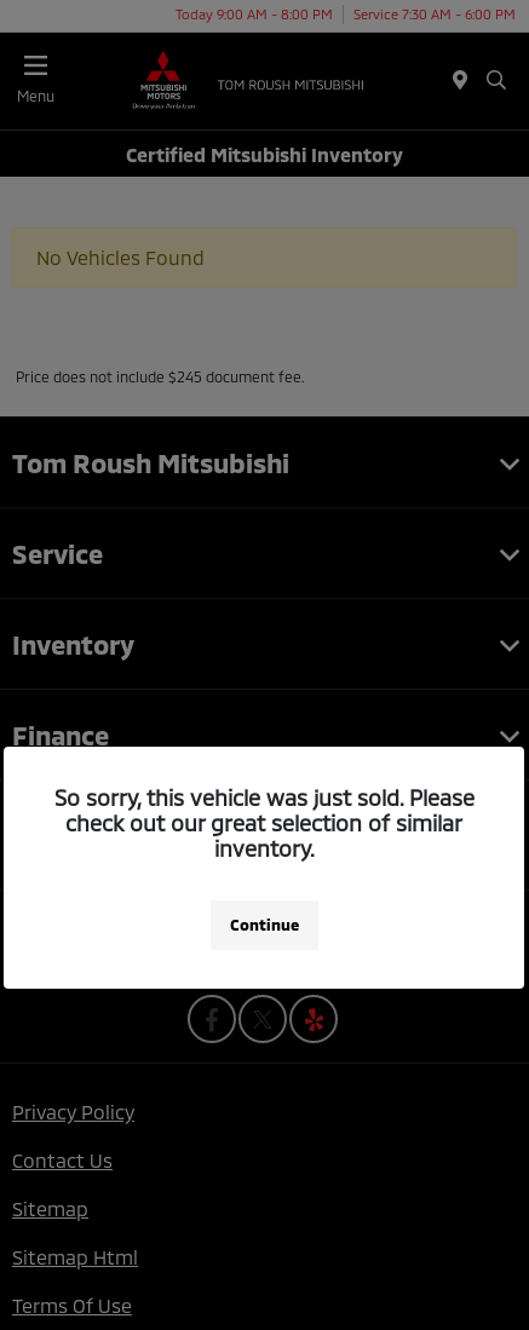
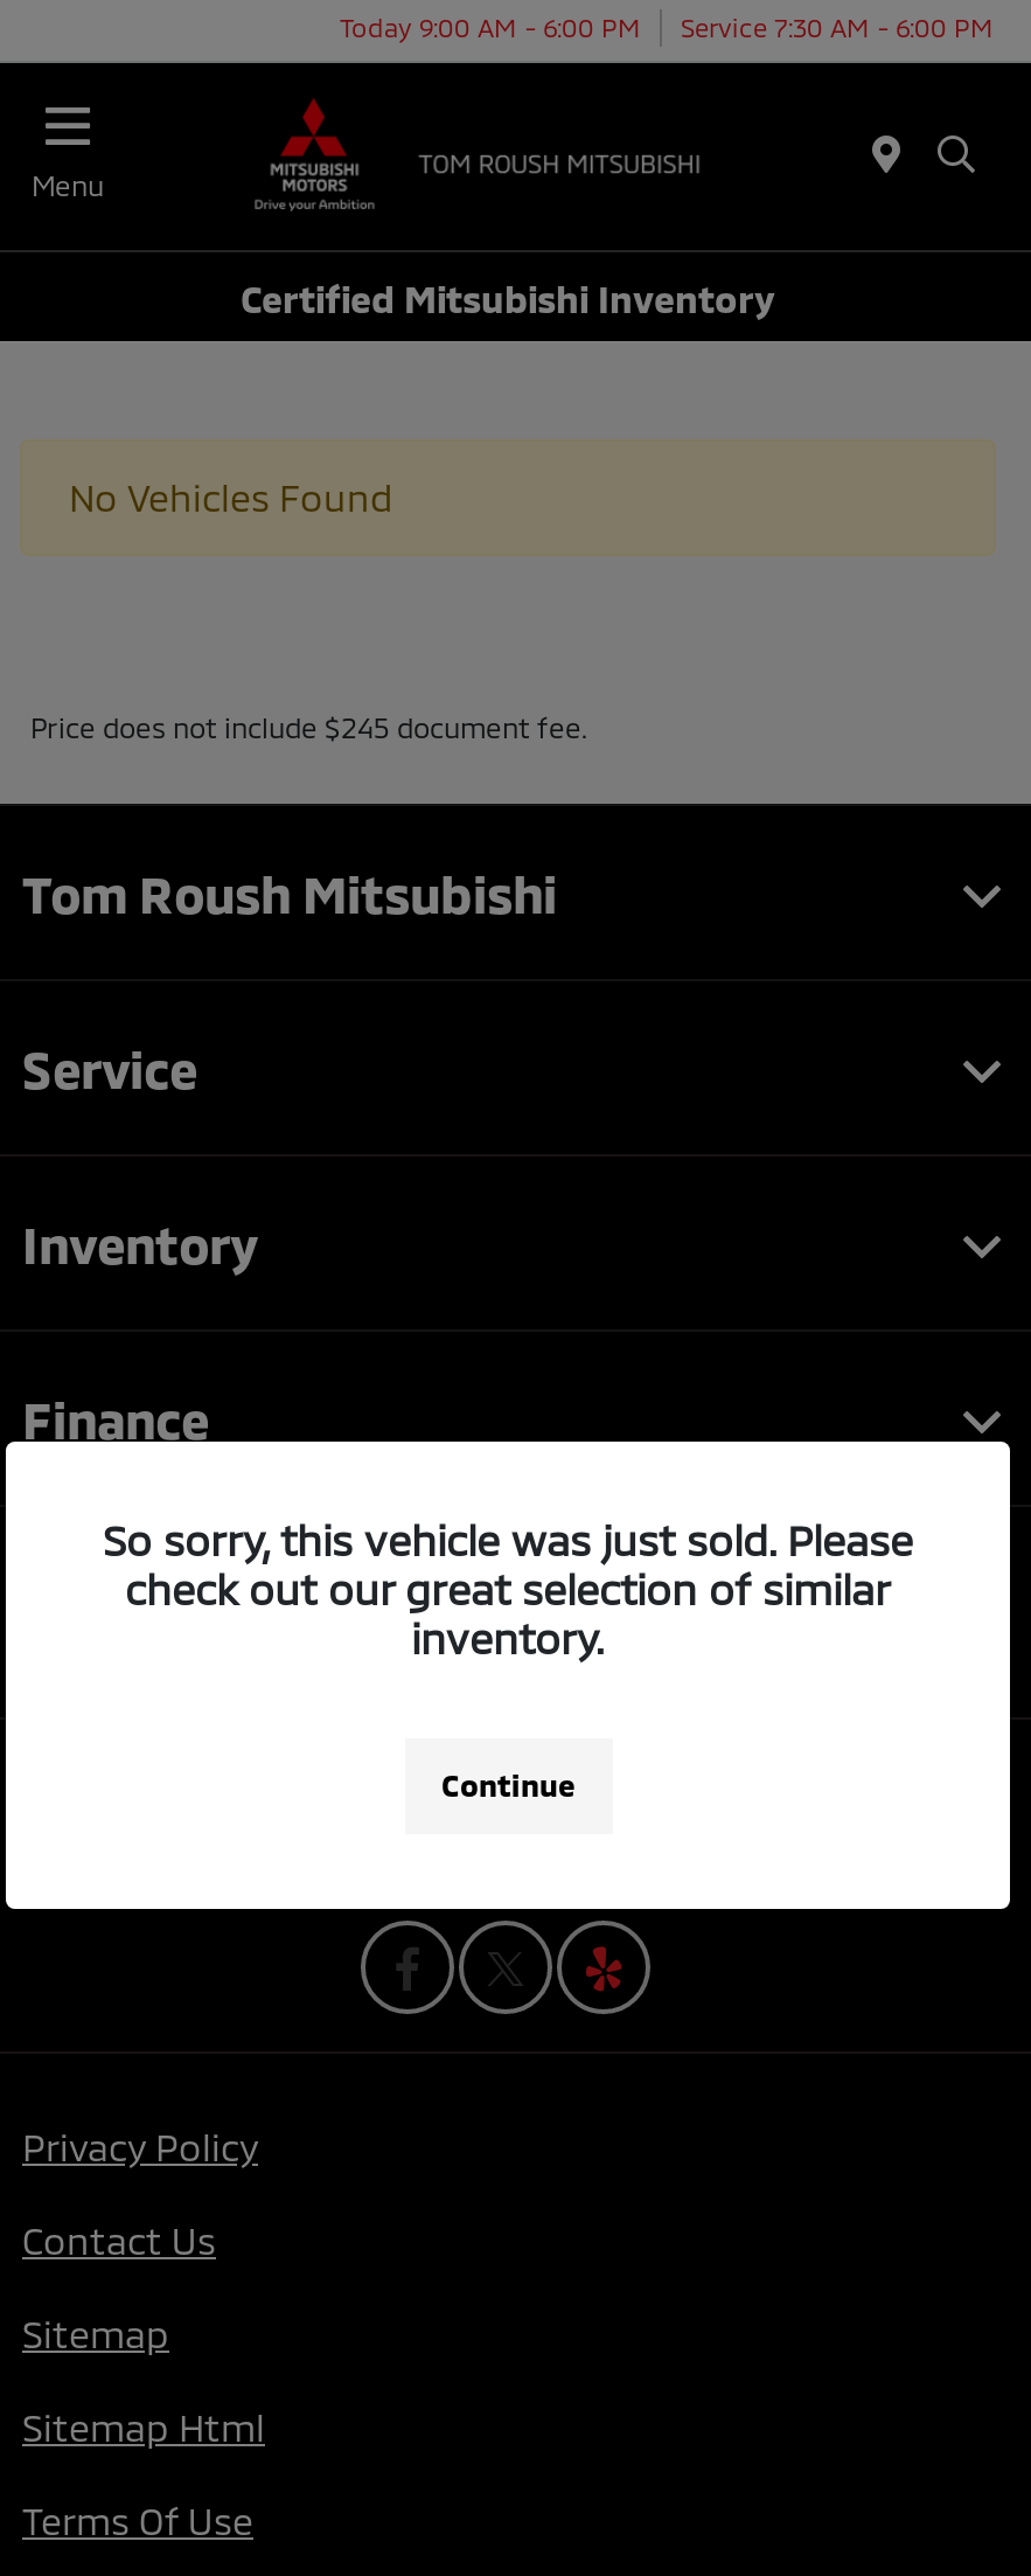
- Today 9:00 AM - 8:00 PM Service 7:30 AM - 6:00 PM
+ Today 9:00 AM - 6:00 PM Service 7:30 AM - 6:00 PM
